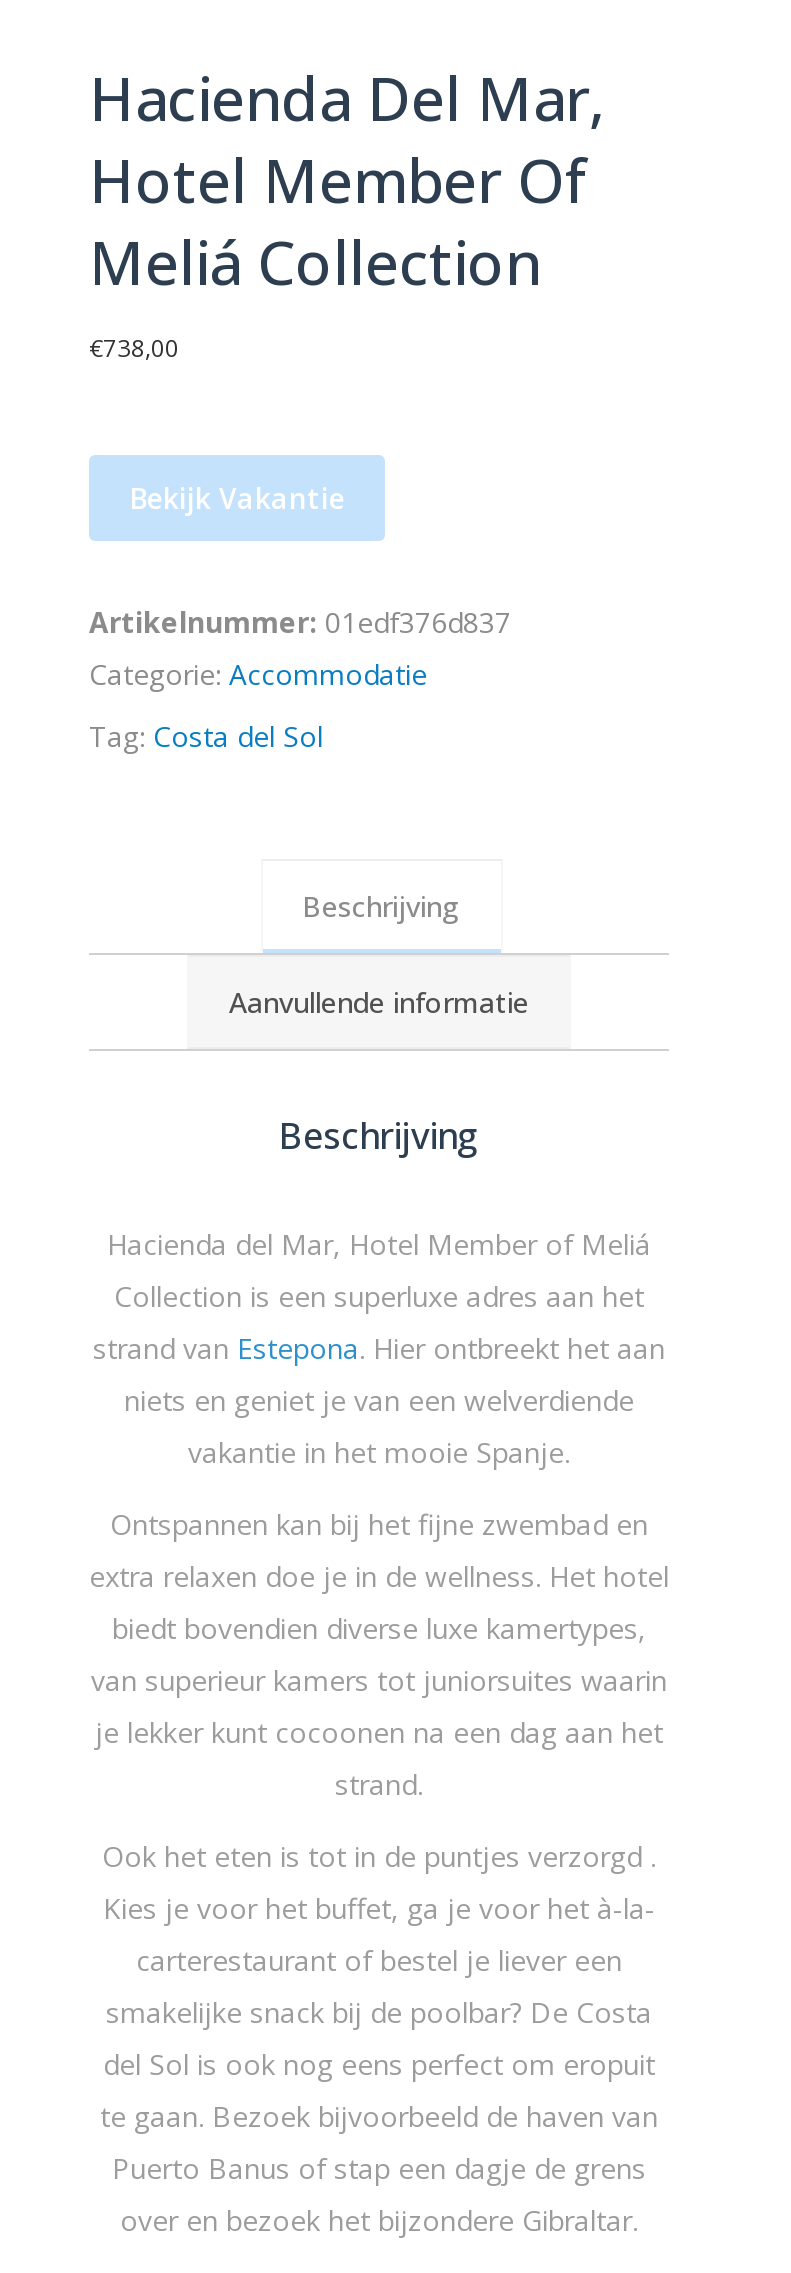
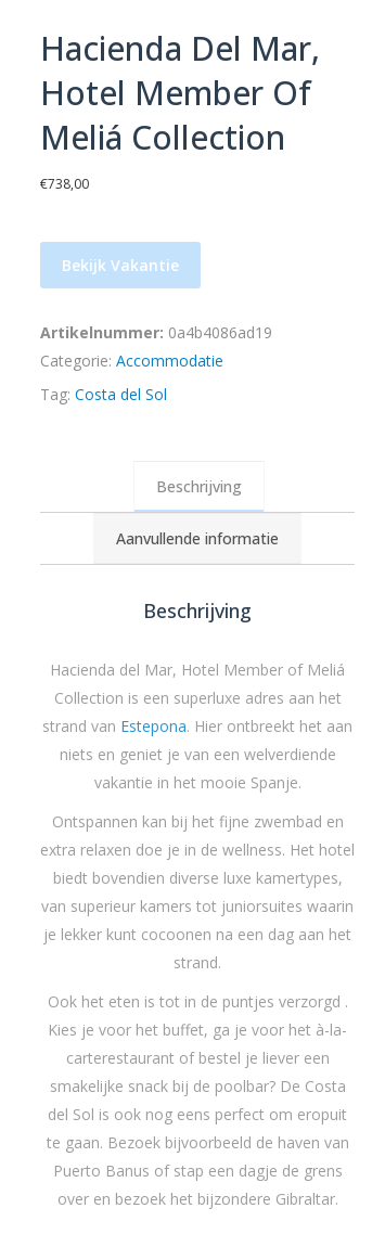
- Artikelnummer: 01edf376d837
+ Artikelnummer: 0a4b4086ad19
